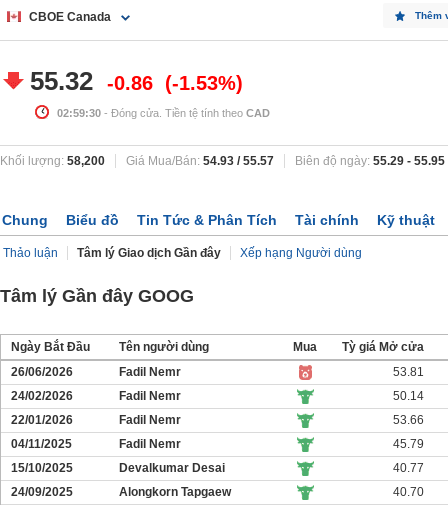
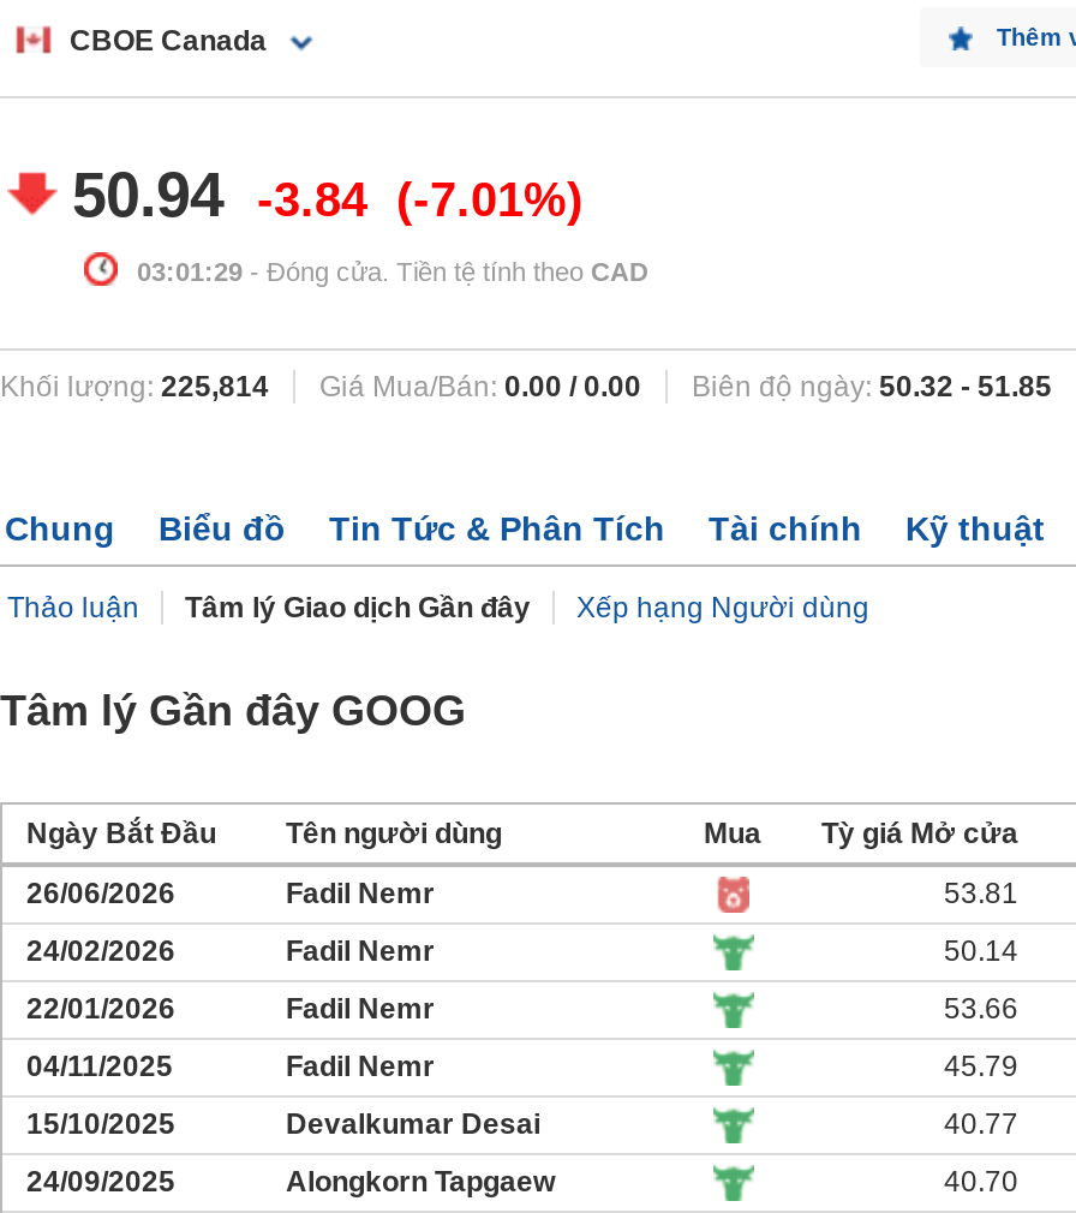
- 55.32
+ 50.94

- -0.86
+ -3.84

- -1.53%
+ -7.01%

- 02:59:30 - Đóng cửa. Tiền tệ tính theo CAD
+ 03:01:29 - Đóng cửa. Tiền tệ tính theo CAD

- Khối lượng: 58,200
+ Khối lượng: 225,814

- Giá Mua/Bán: 54.93 / 55.57
+ Giá Mua/Bán: 0.00 / 0.00

- Biên độ ngày: 55.29 - 55.95
+ Biên độ ngày: 50.32 - 51.85
